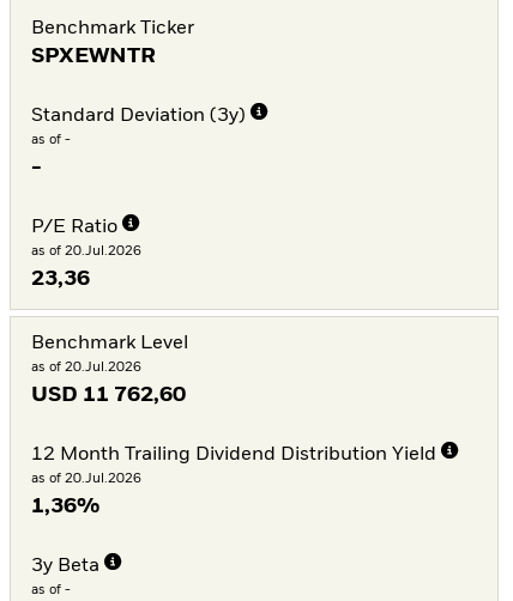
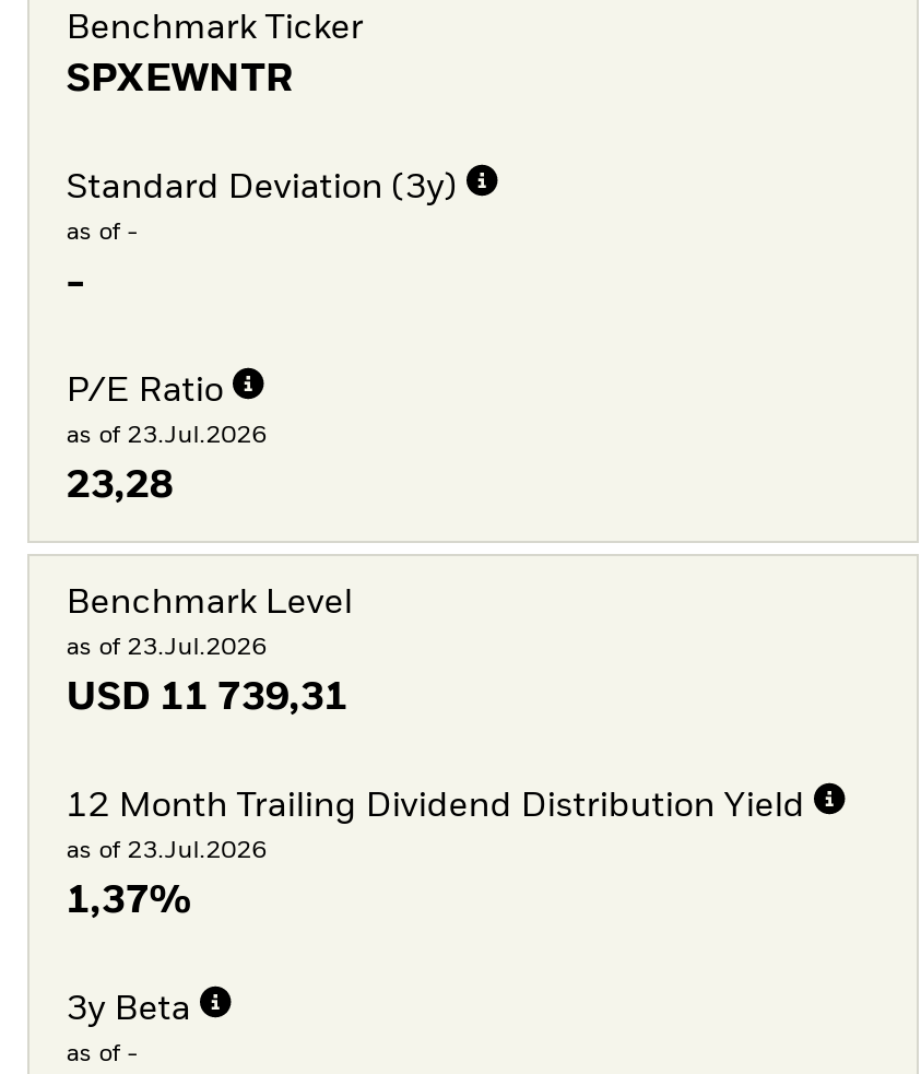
- as of 20.Jul.2026
+ as of 23.Jul.2026

- 23,36
+ 23,28

- as of 20.Jul.2026
+ as of 23.Jul.2026

- USD 11 762,60
+ USD 11 739,31

- as of 20.Jul.2026
+ as of 23.Jul.2026

- 1,36%
+ 1,37%
